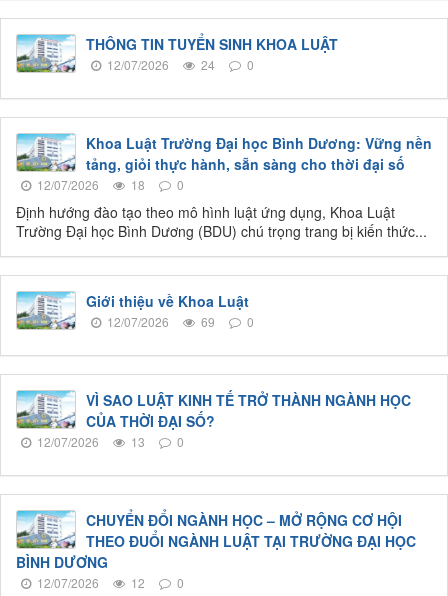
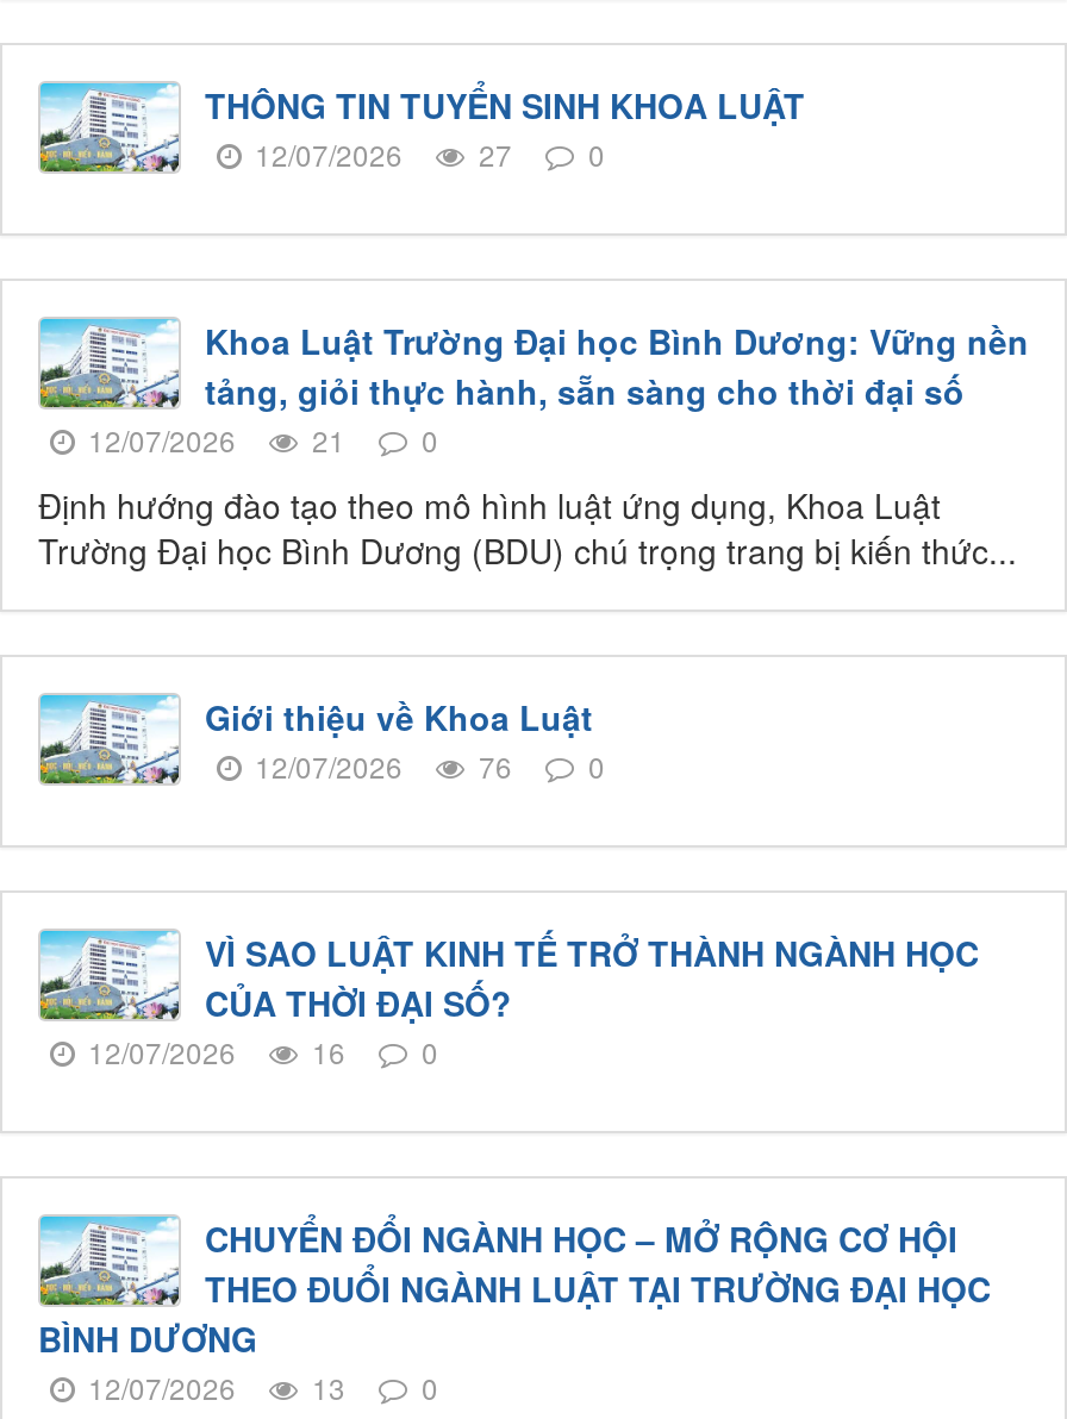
- 12/07/2026 24 0
+ 12/07/2026 27 0

- 12/07/2026 18 0
+ 12/07/2026 21 0

- 12/07/2026 69 0
+ 12/07/2026 76 0

- 12/07/2026 13 0
+ 12/07/2026 16 0

- 12/07/2026 12 0
+ 12/07/2026 13 0
